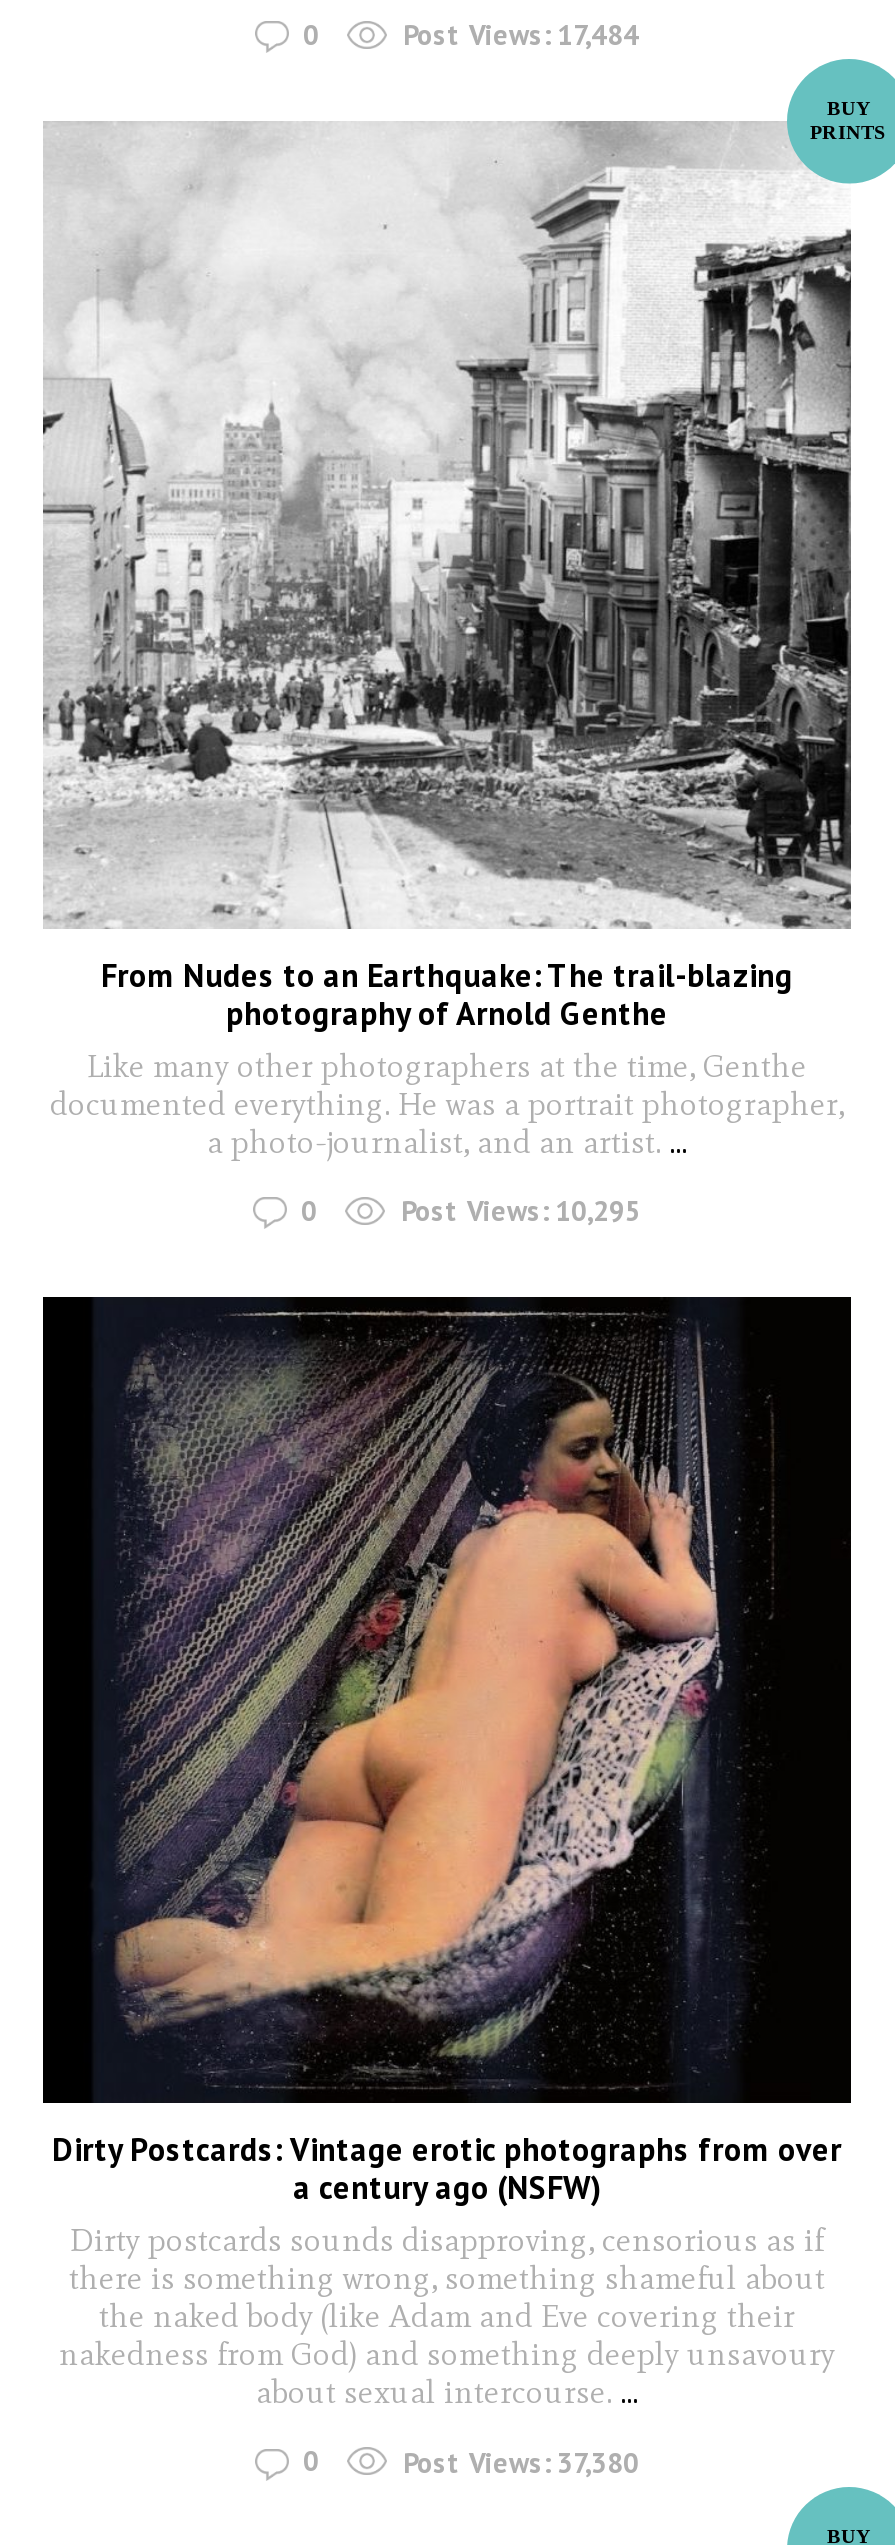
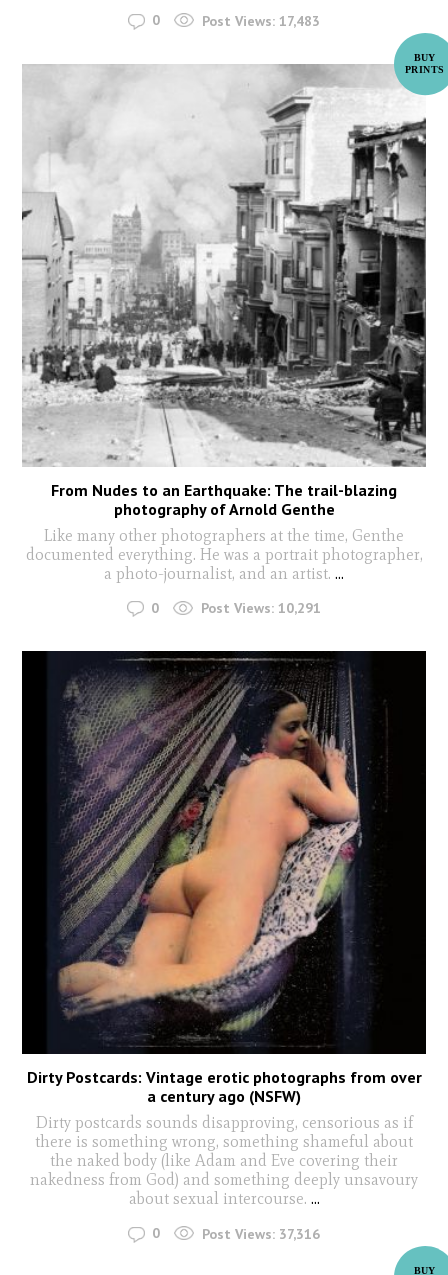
- Post Views: 17,484
+ Post Views: 17,483

- Post Views: 10,295
+ Post Views: 10,291

- Post Views: 37,380
+ Post Views: 37,316
